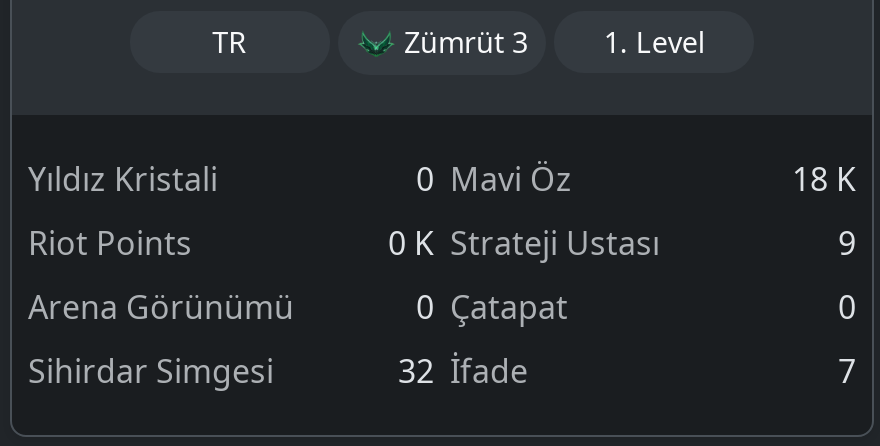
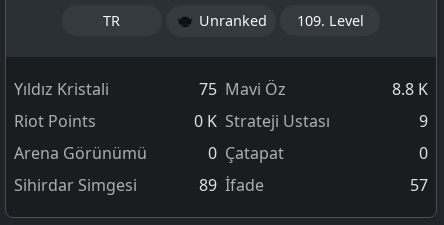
- Zümrüt 3
- 1. Level
+ Unranked
+ 109. Level

- 0 Mavi Öz
+ 75 Mavi Öz

- 18 K
+ 8.8 K

- 32 İfade
- 7
+ 89 İfade
+ 57
